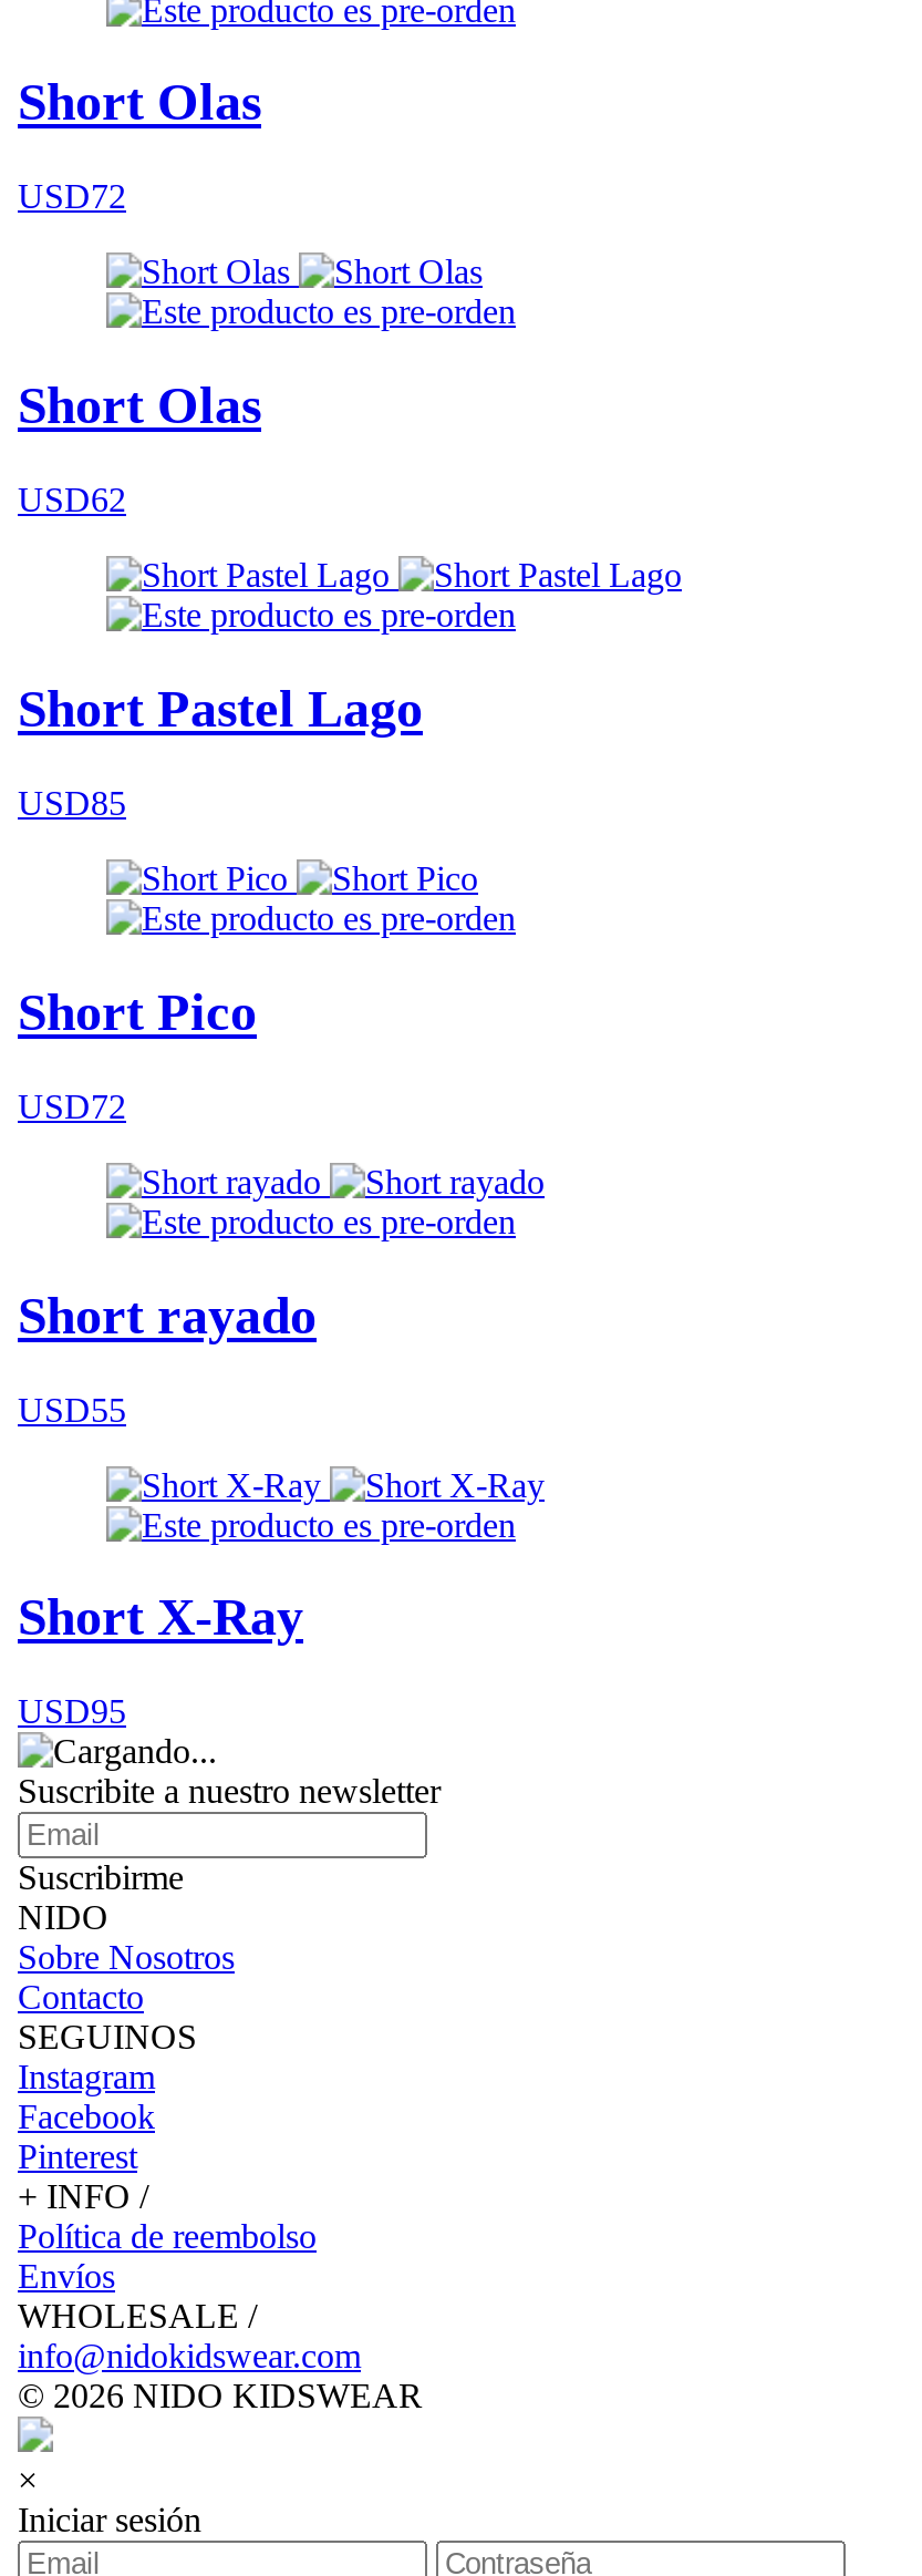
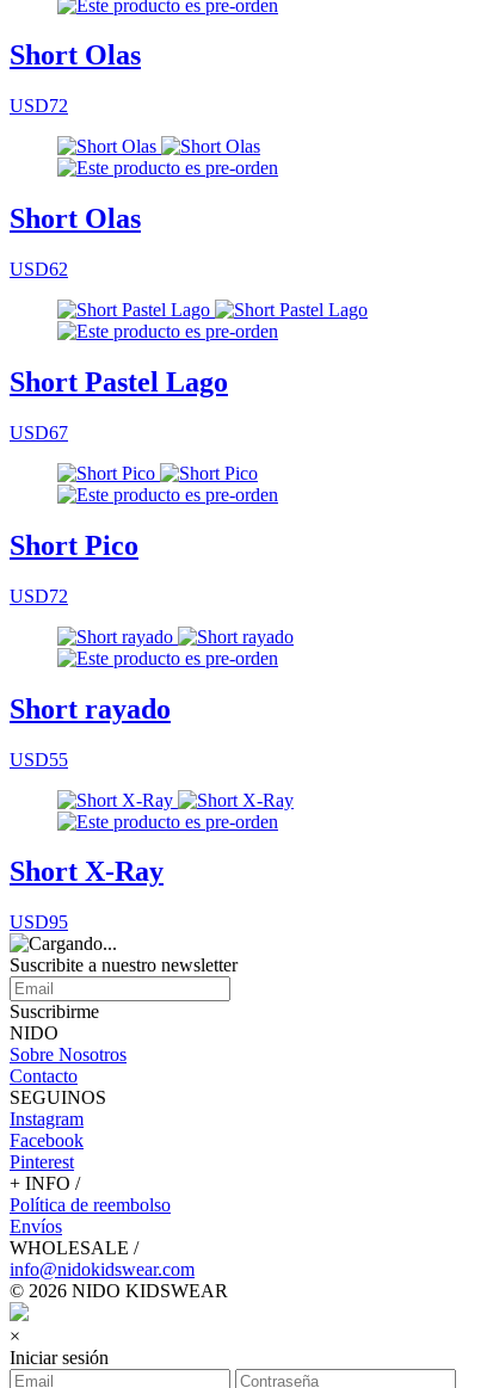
- USD85
+ USD67
